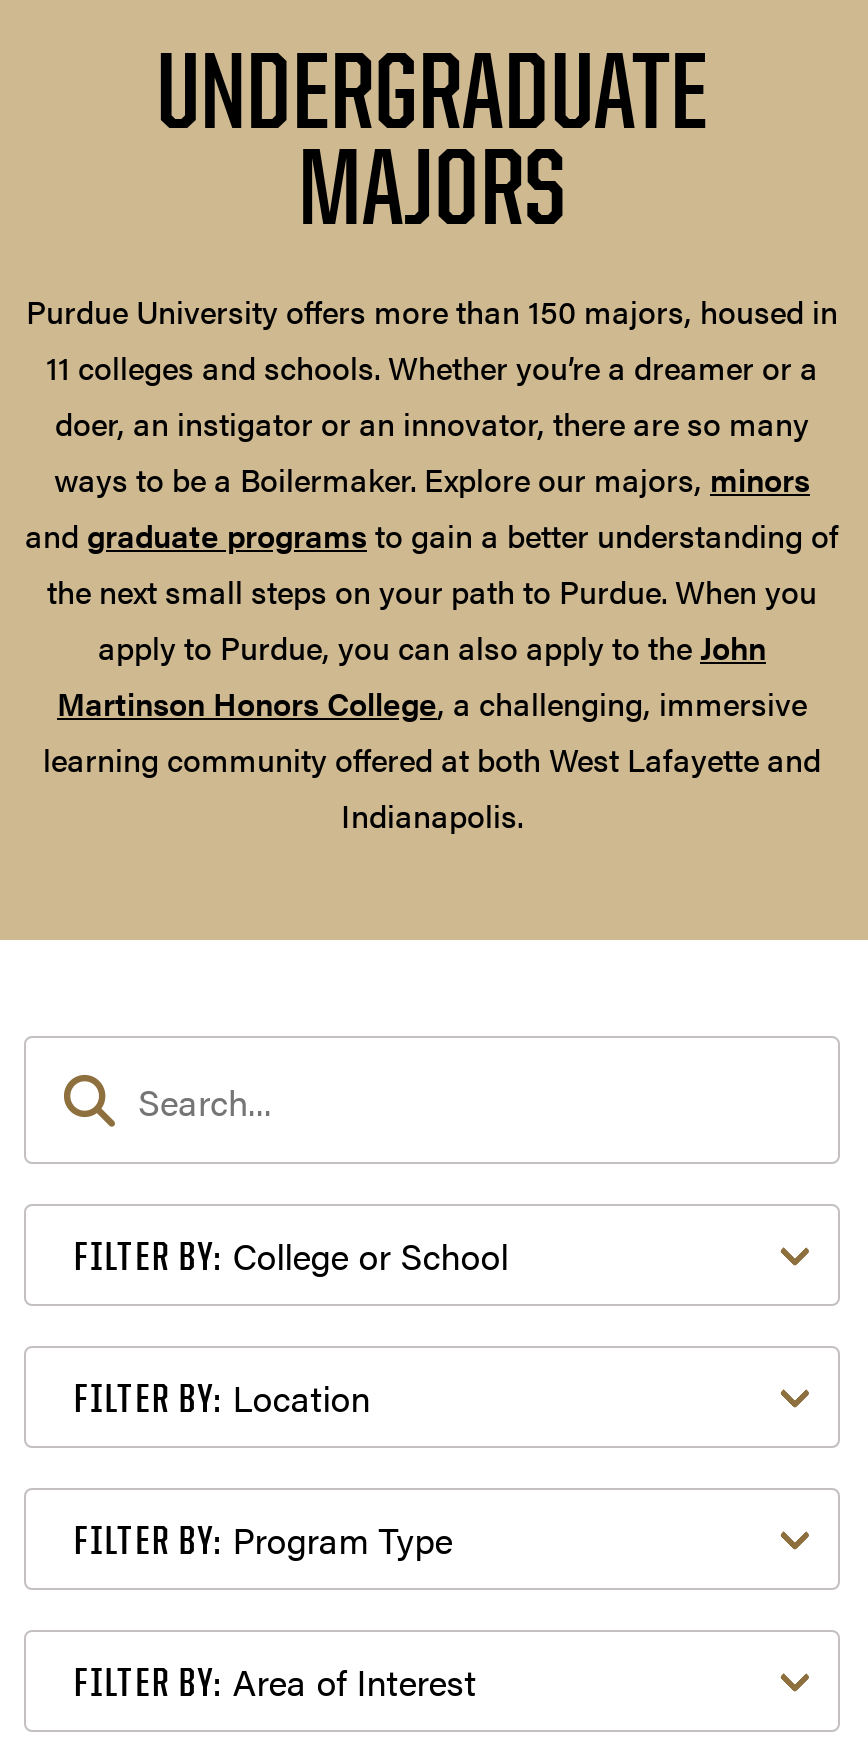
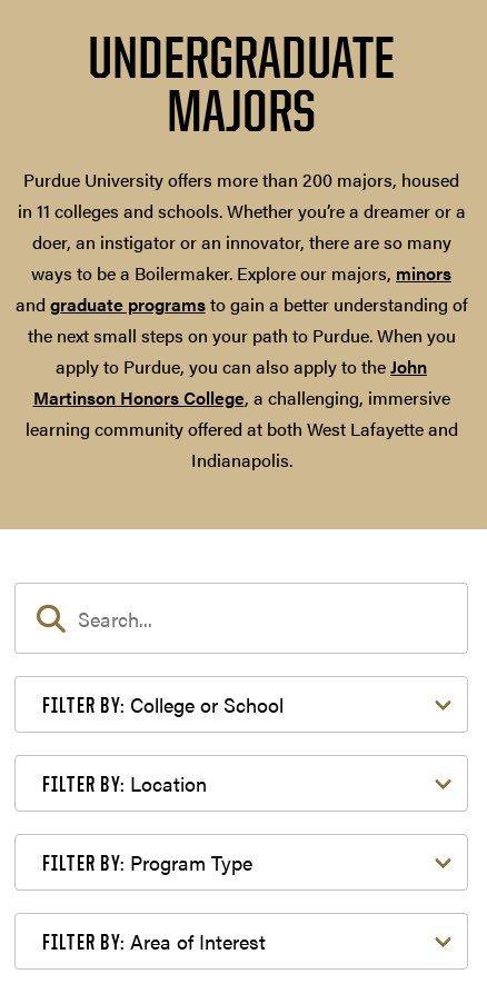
- Purdue University offers more than 150 majors, housed in
- 11 colleges and schools. Whether you’re a dreamer or a
+ Purdue University offers more than 200 majors, housed
+ in 11 colleges and schools. Whether you’re a dreamer or a
